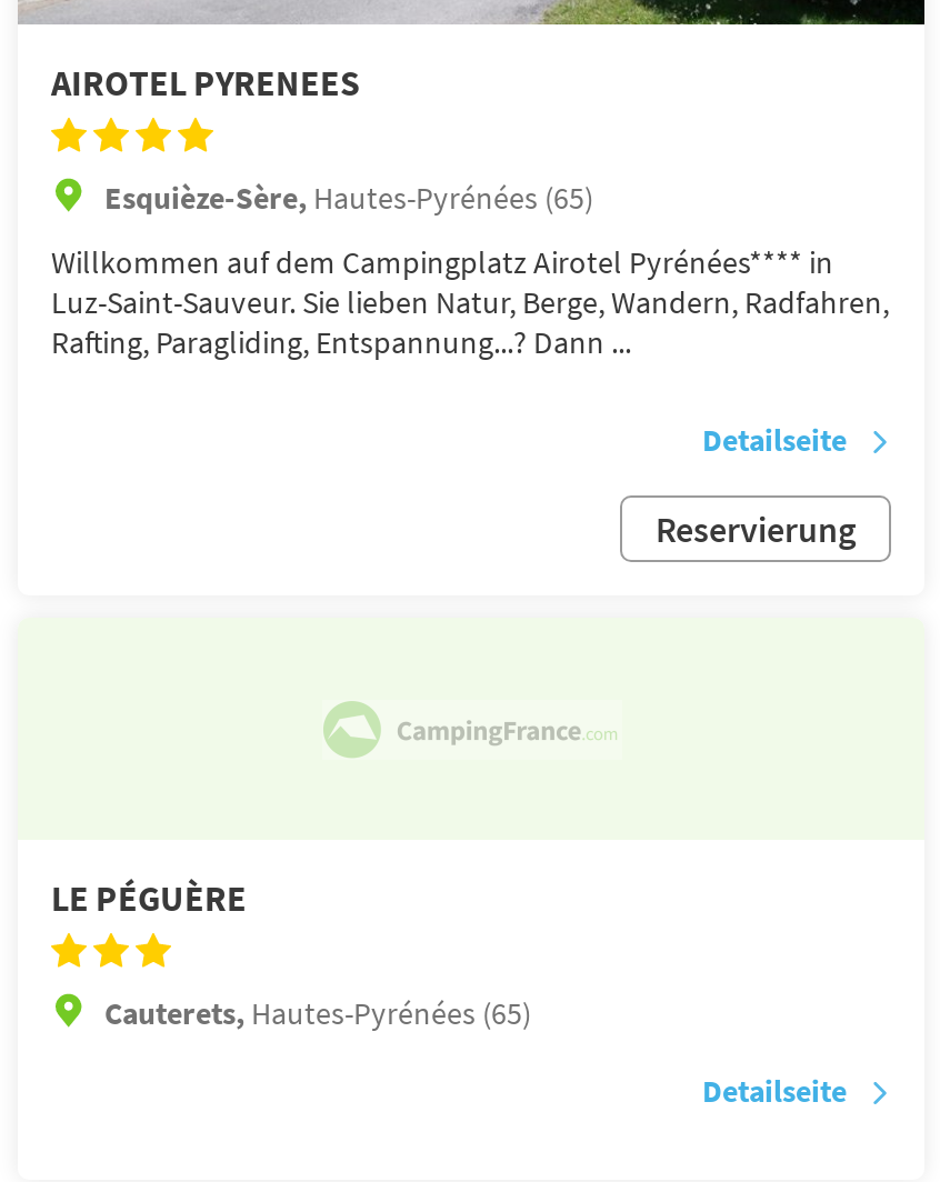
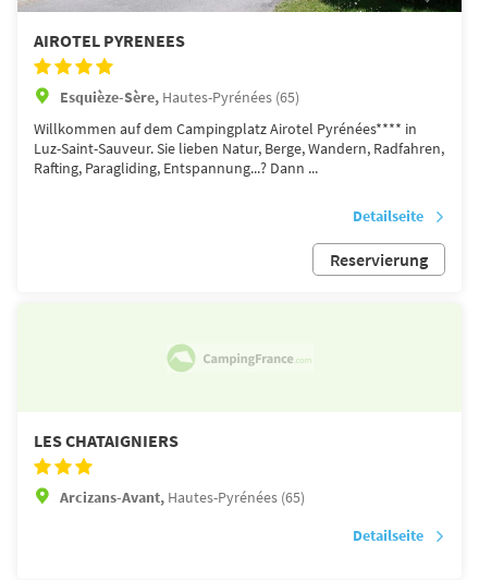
- LE PÉGUÈRE
+ LES CHATAIGNIERS

- Cauterets, Hautes-Pyrénées (65)
+ Arcizans-Avant, Hautes-Pyrénées (65)
